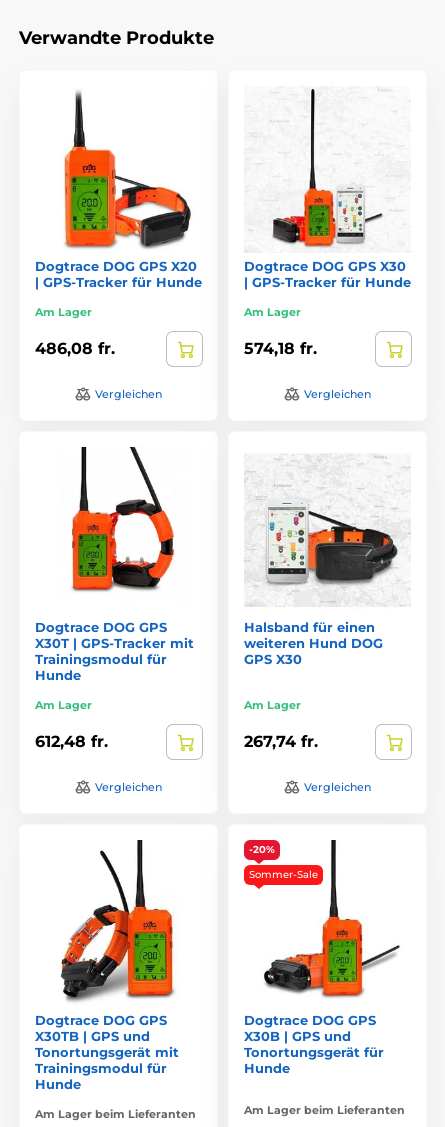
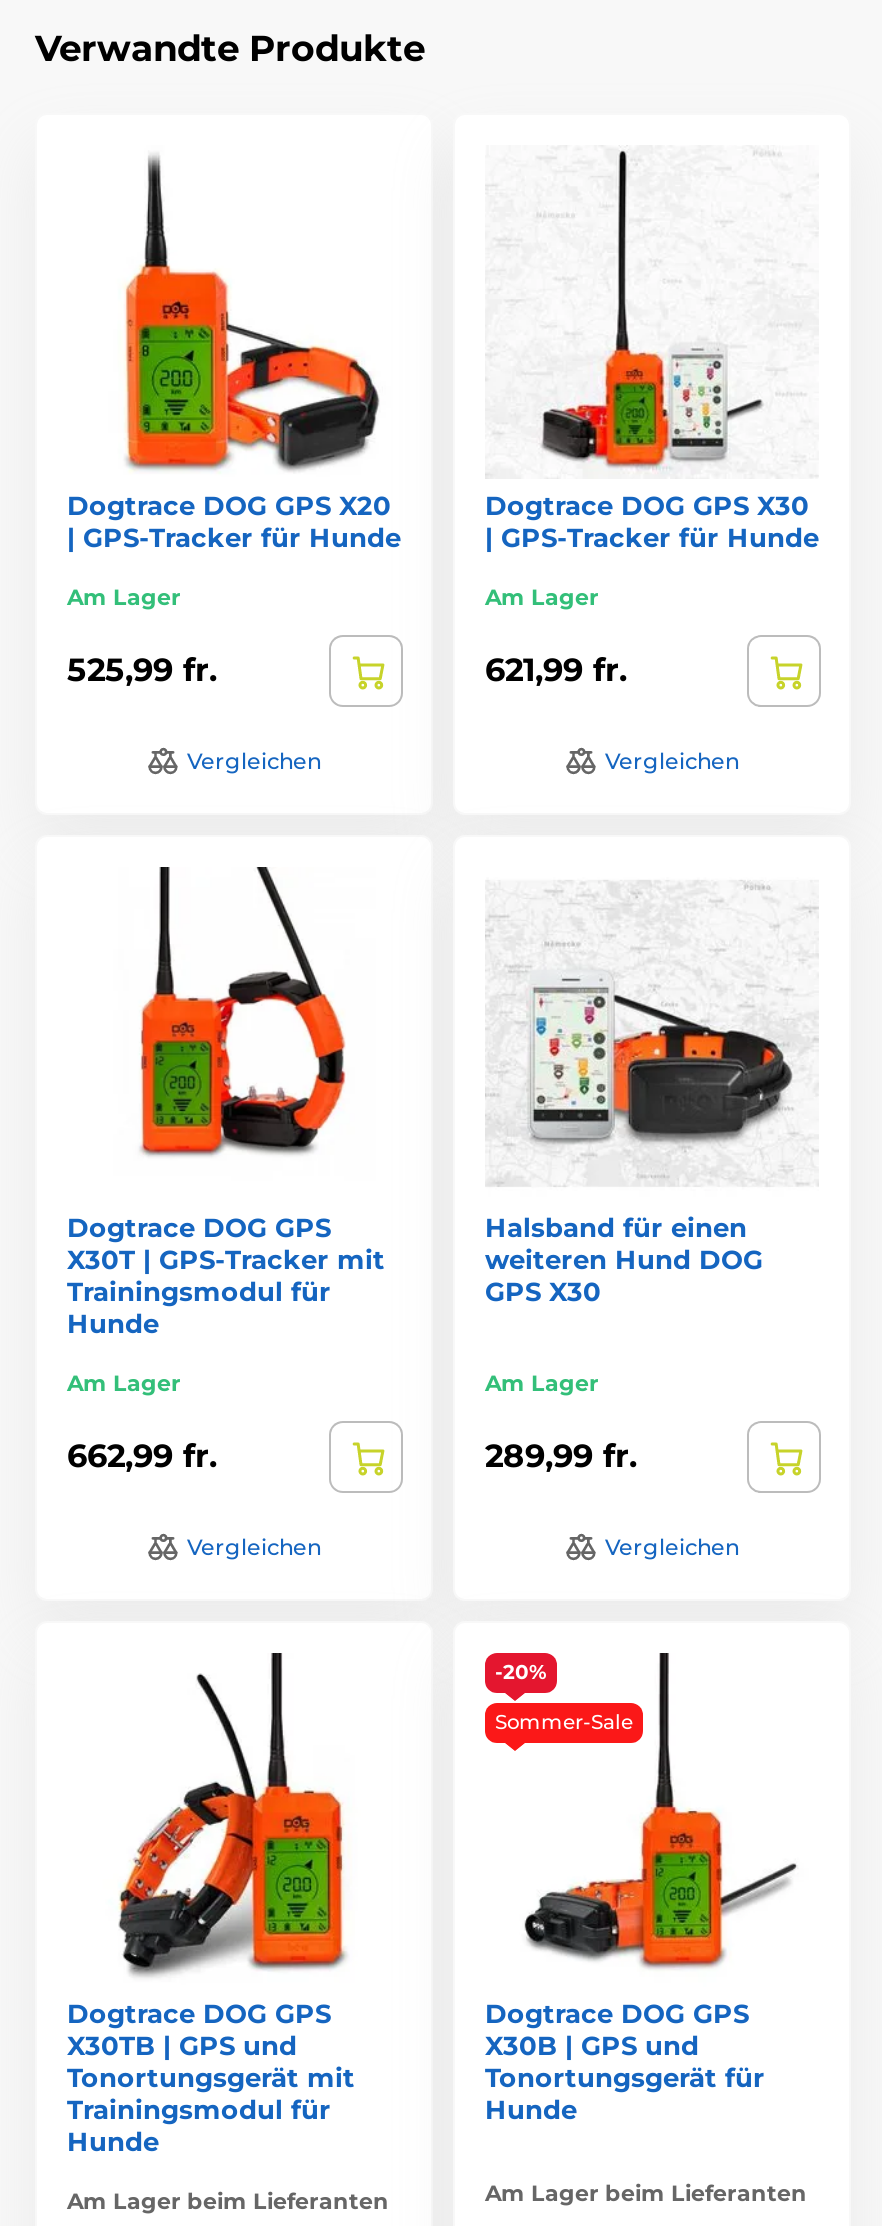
- 486,08 fr.
+ 525,99 fr.

- 574,18 fr.
+ 621,99 fr.

- 612,48 fr.
+ 662,99 fr.

- 267,74 fr.
+ 289,99 fr.
